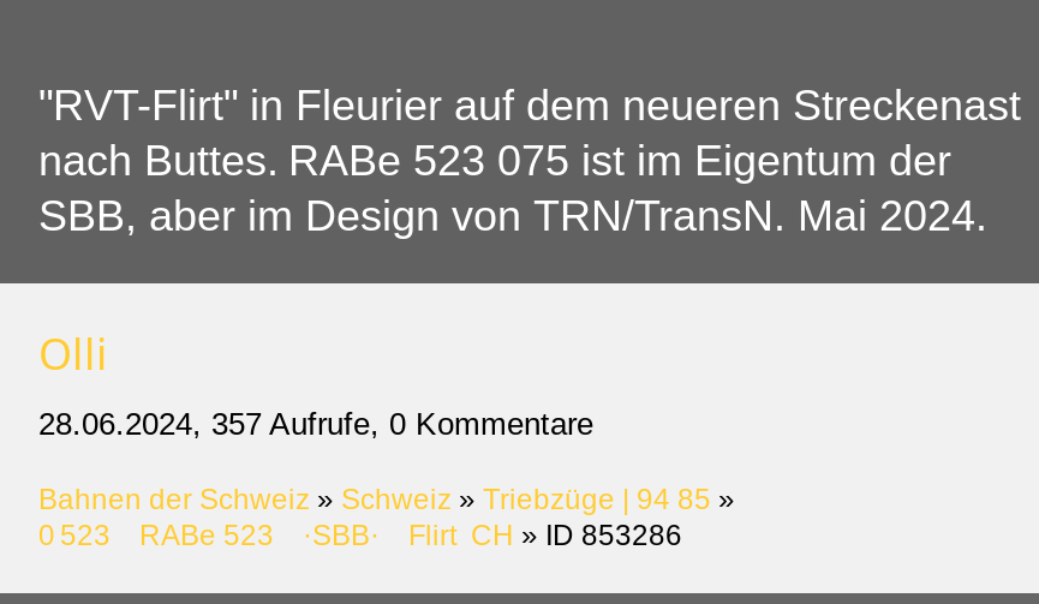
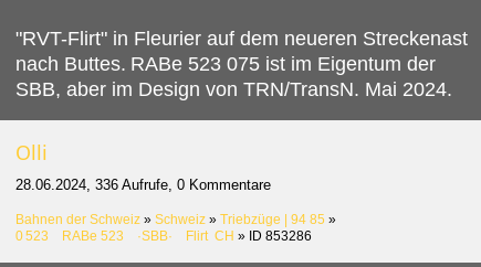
- 28.06.2024, 357 Aufrufe, 0 Kommentare
+ 28.06.2024, 336 Aufrufe, 0 Kommentare
